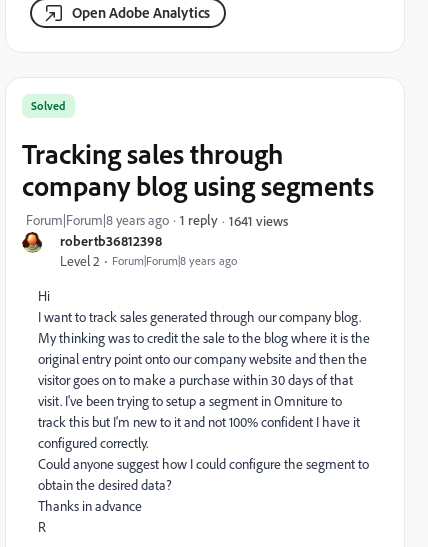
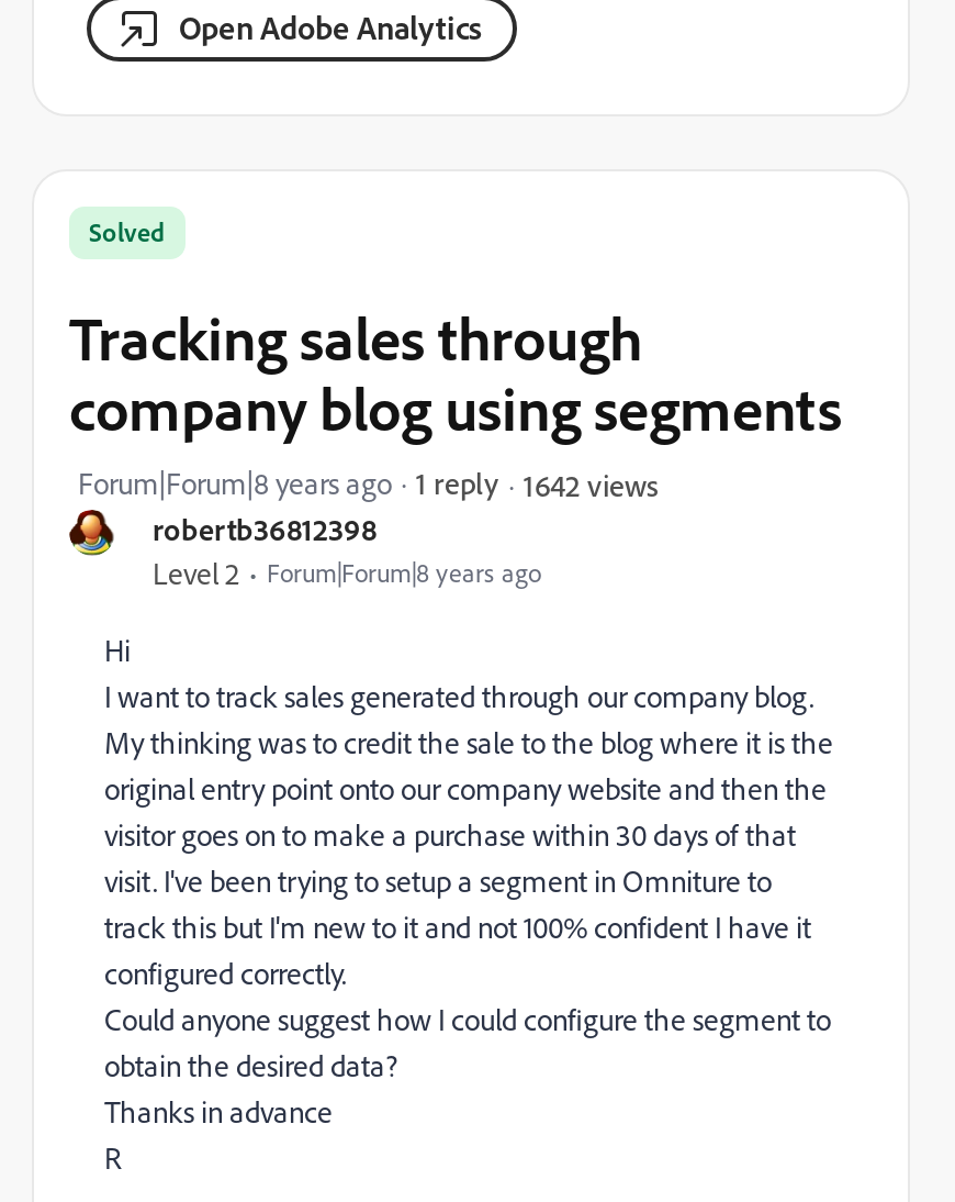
- 1641 views
+ 1642 views
